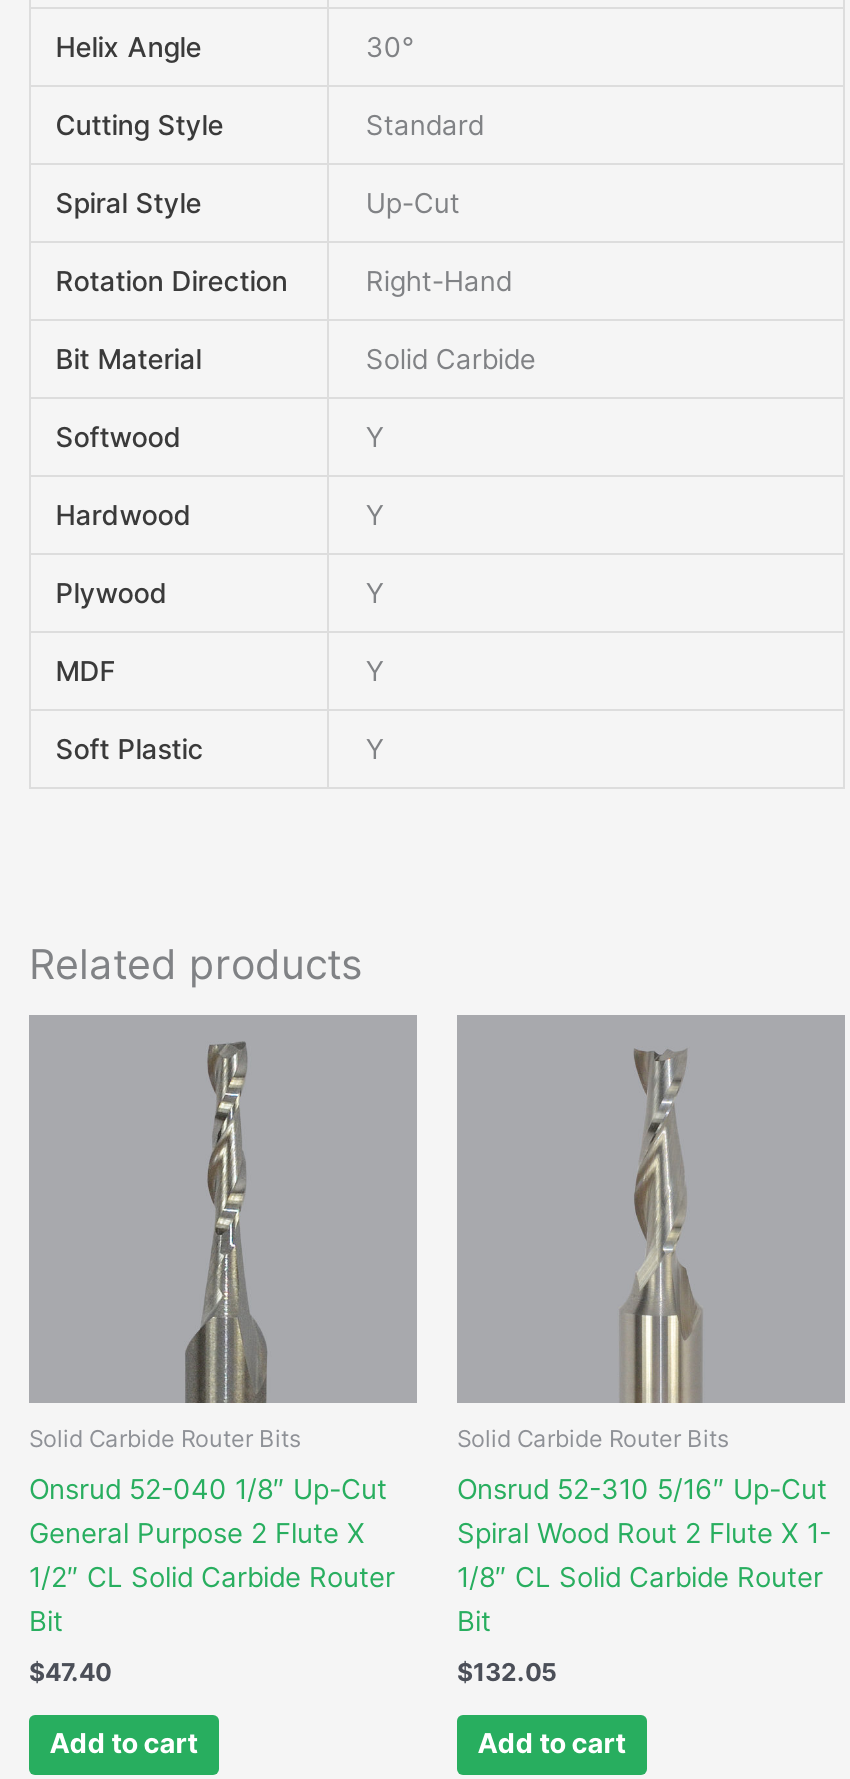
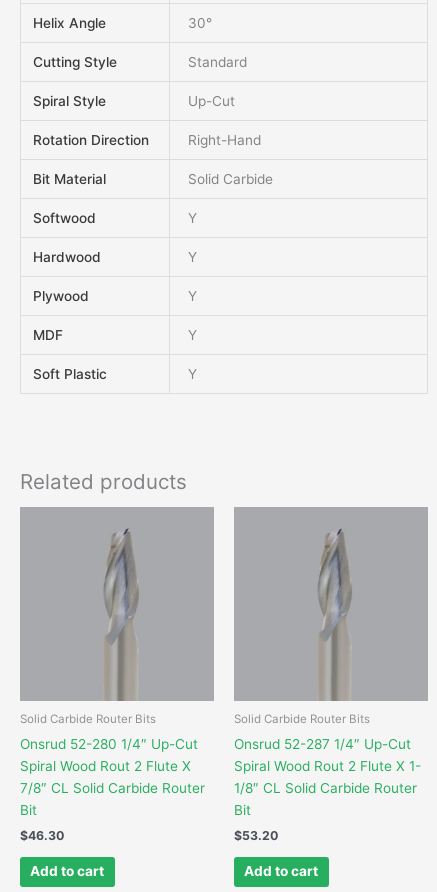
- [image]
- Onsrud 52-040 1/8″ Up-Cut
- General Purpose 2 Flute X
- 1/2″ CL Solid Carbide Router
+ [image]
+ Onsrud 52-280 1/4″ Up-Cut
+ Spiral Wood Rout 2 Flute X
+ 7/8″ CL Solid Carbide Router

- [image]
- Onsrud 52-310 5/16″ Up-Cut
+ [image]
+ Onsrud 52-287 1/4″ Up-Cut

- $47.40
+ $46.30

- $132.05
+ $53.20
